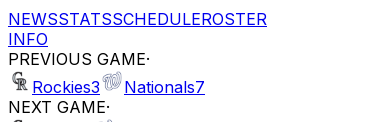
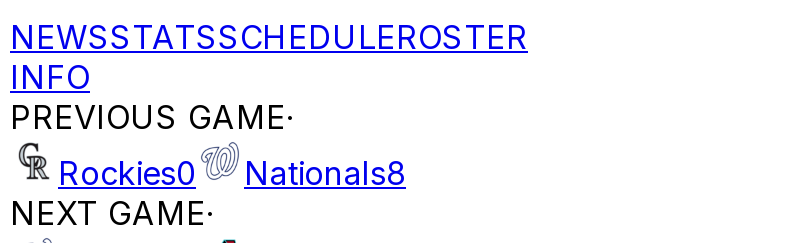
- Rockies3
+ Rockies0

- Nationals7
+ Nationals8
